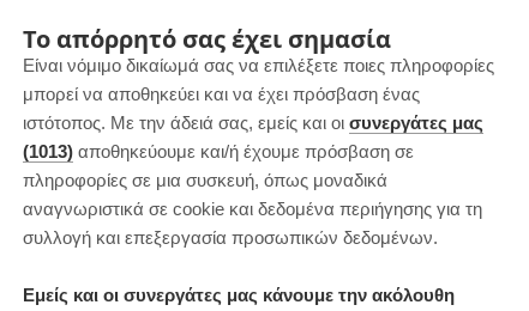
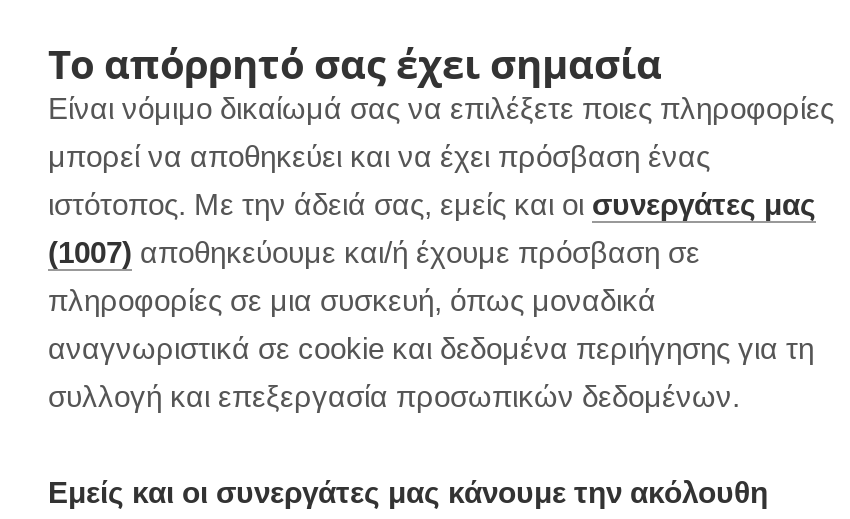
- (1013) αποθηκεύουμε και/ή έχουμε πρόσβαση σε
+ (1007) αποθηκεύουμε και/ή έχουμε πρόσβαση σε
